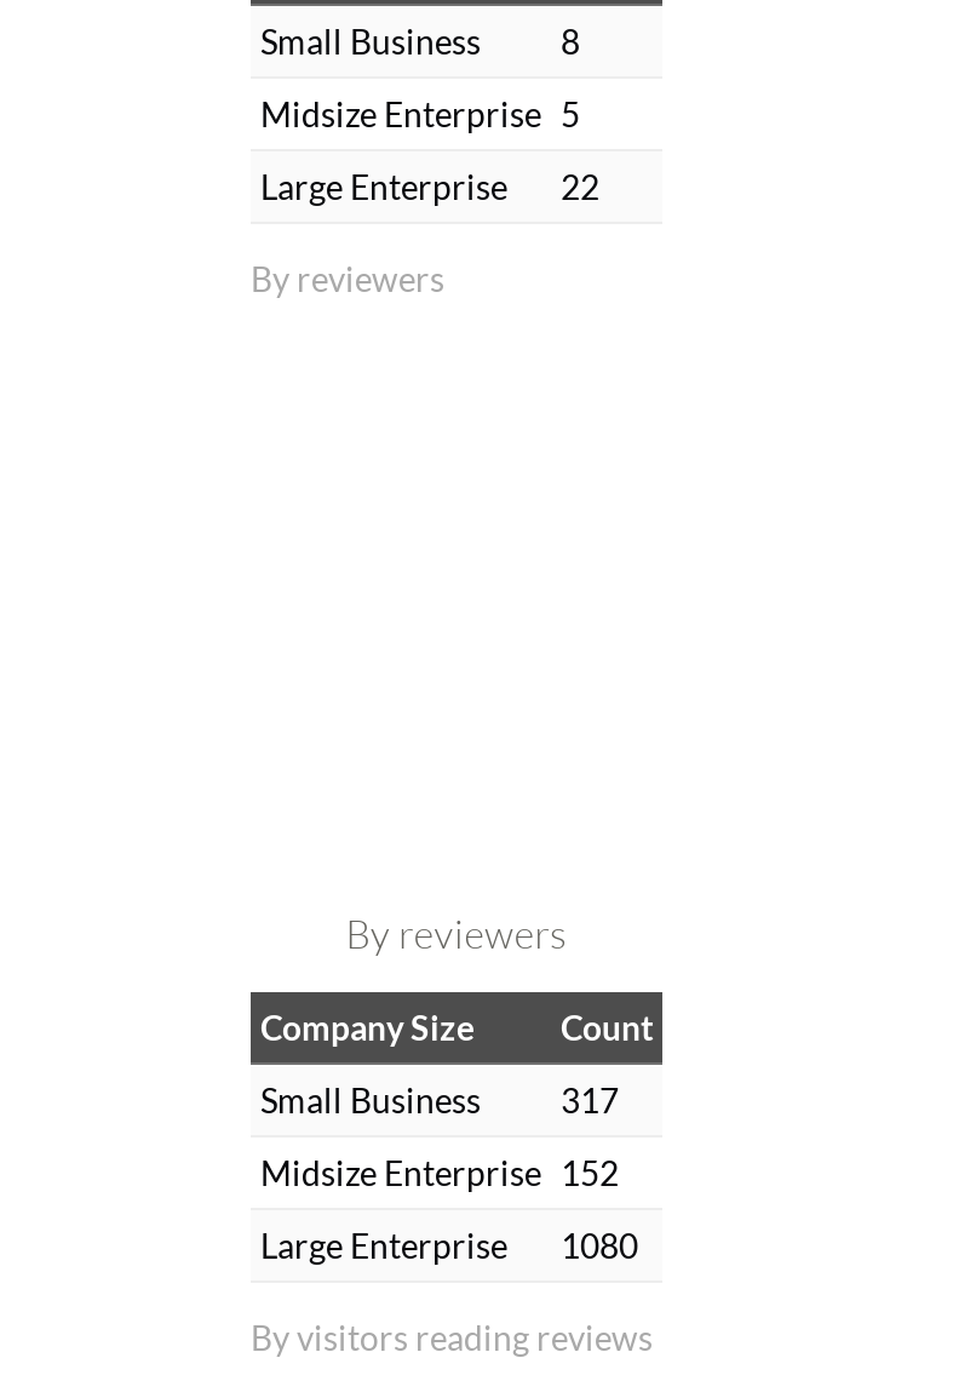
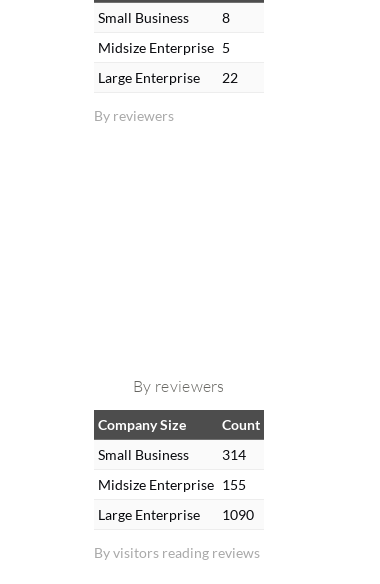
- Small Business 317
+ Small Business 314

- Midsize Enterprise 152
+ Midsize Enterprise 155

- Large Enterprise 1080
+ Large Enterprise 1090
